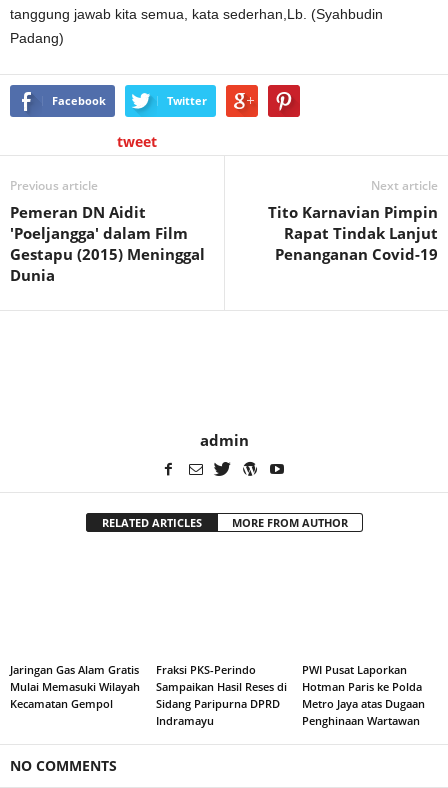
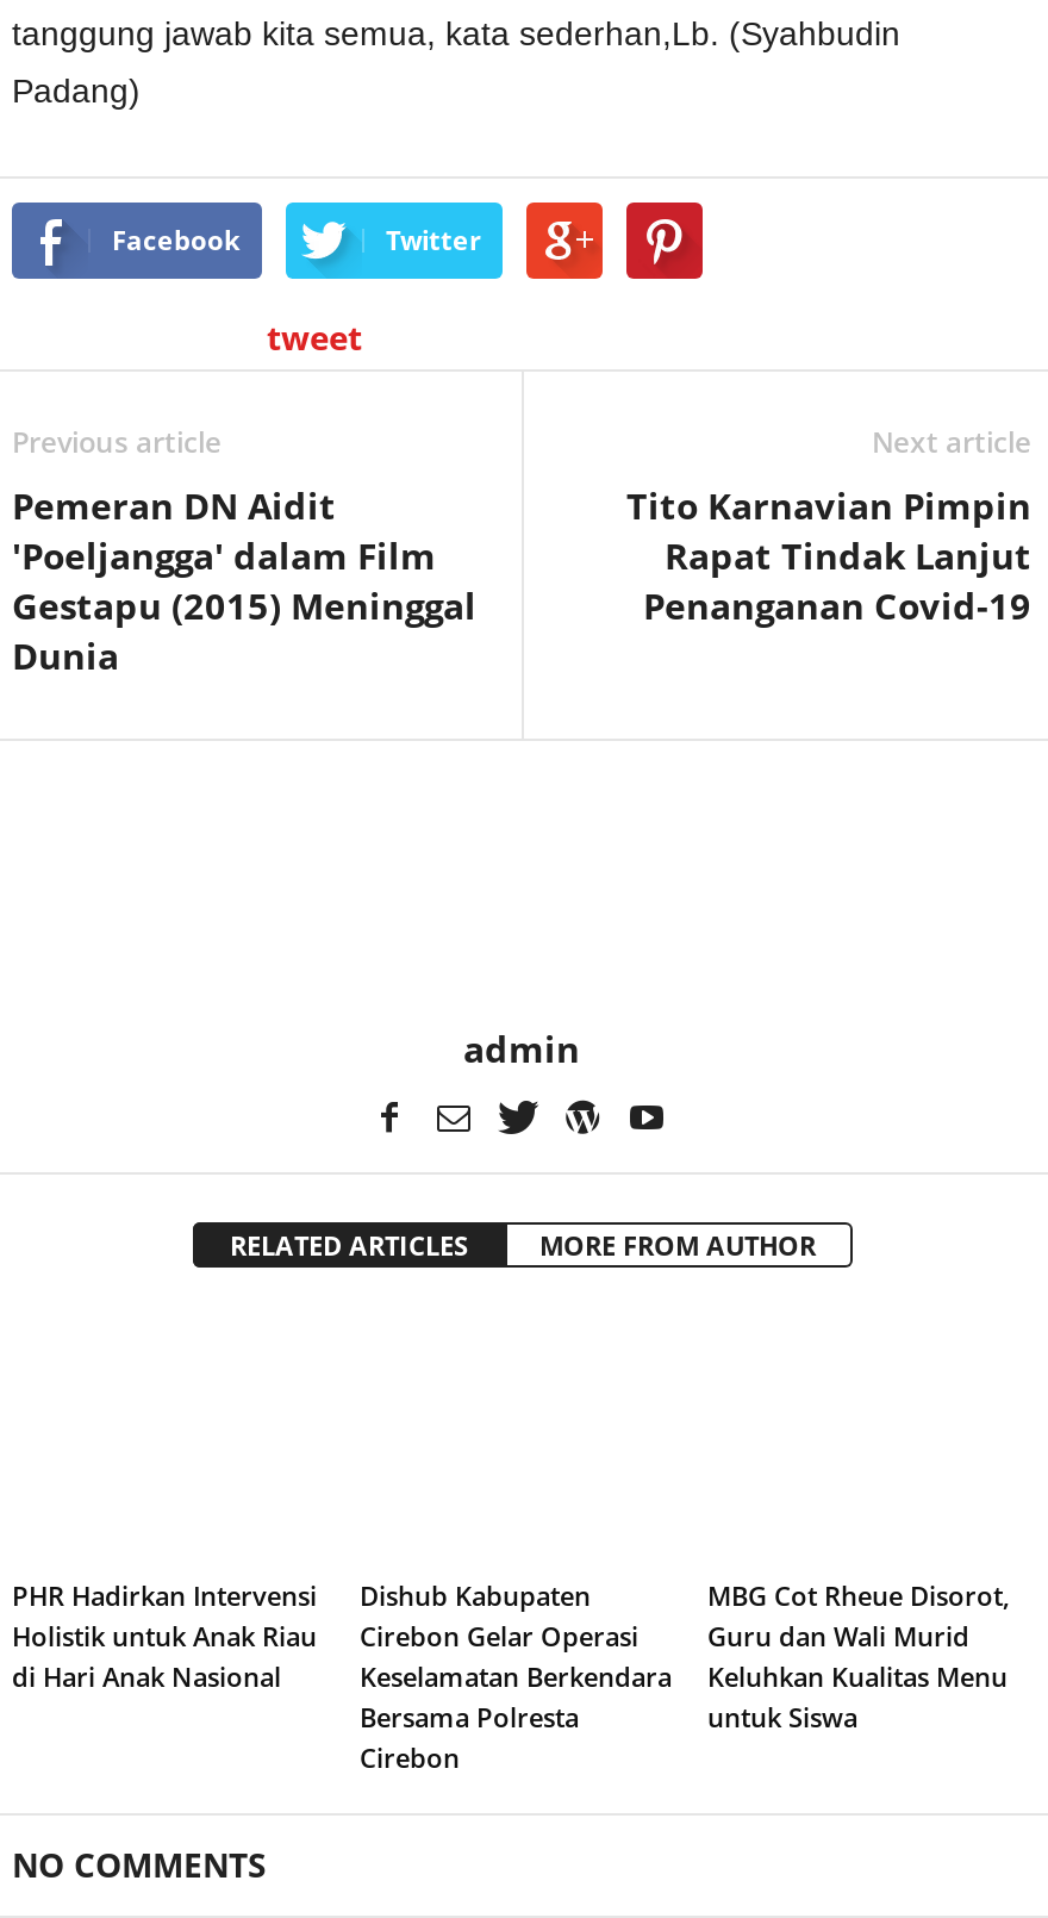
- Jaringan Gas Alam Gratis
- Mulai Memasuki Wilayah
- Kecamatan Gempol
+ PHR Hadirkan Intervensi
+ Holistik untuk Anak Riau
+ di Hari Anak Nasional

- Fraksi PKS-Perindo
- Sampaikan Hasil Reses di
- Sidang Paripurna DPRD
- Indramayu
+ Dishub Kabupaten
+ Cirebon Gelar Operasi
+ Keselamatan Berkendara
+ Bersama Polresta
+ Cirebon

- PWI Pusat Laporkan
- Hotman Paris ke Polda
- Metro Jaya atas Dugaan
- Penghinaan Wartawan
+ MBG Cot Rheue Disorot,
+ Guru dan Wali Murid
+ Keluhkan Kualitas Menu
+ untuk Siswa
